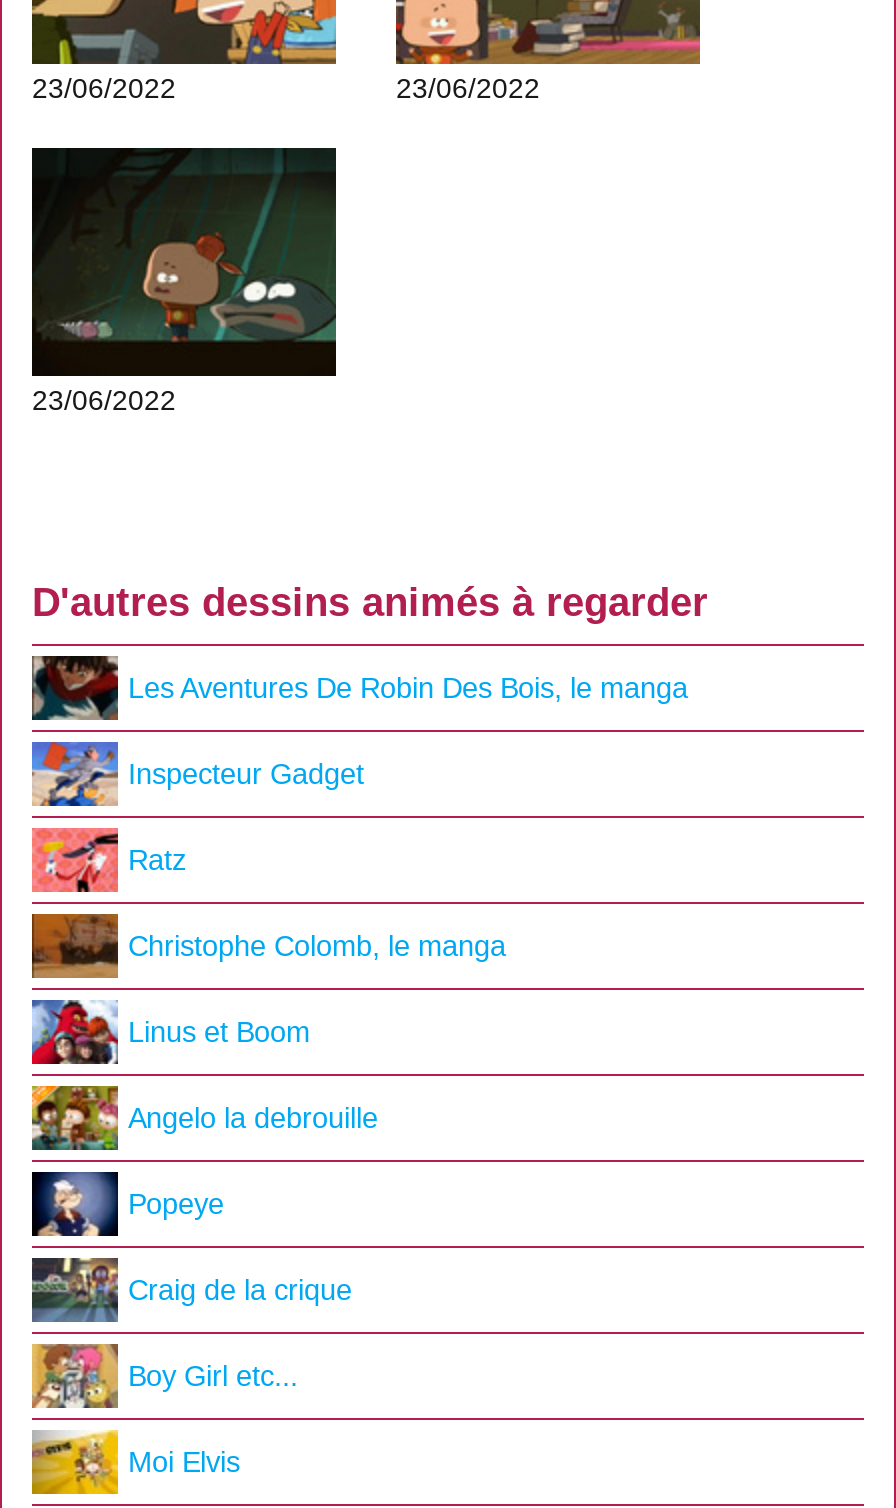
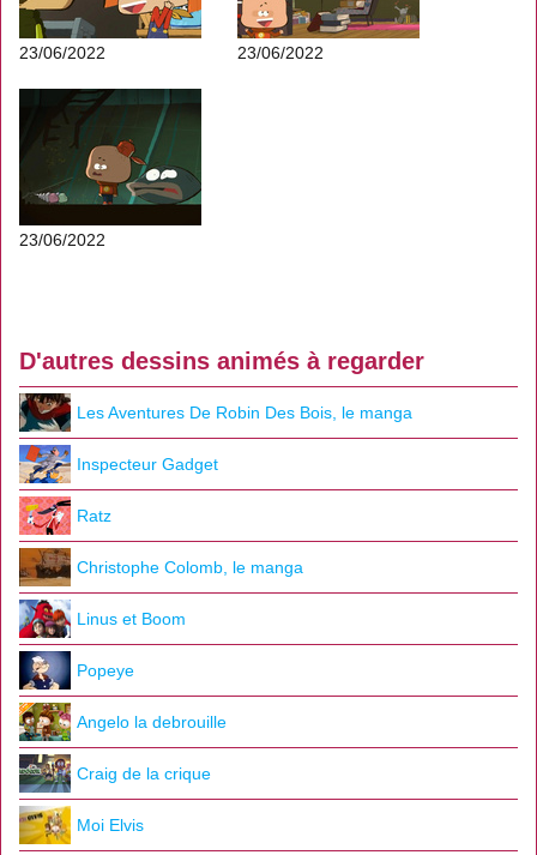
moved down: [image] | Angelo la debrouille

- [image]
- Boy Girl etc...
